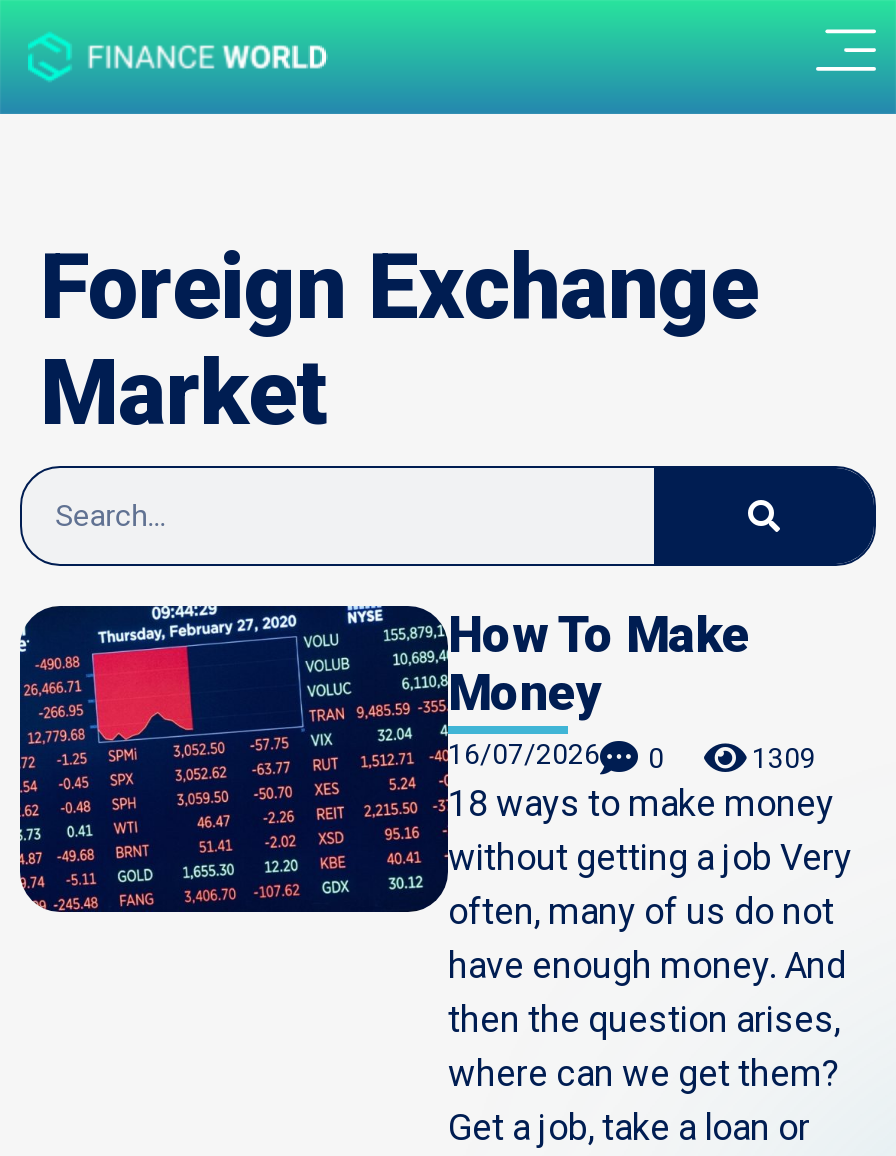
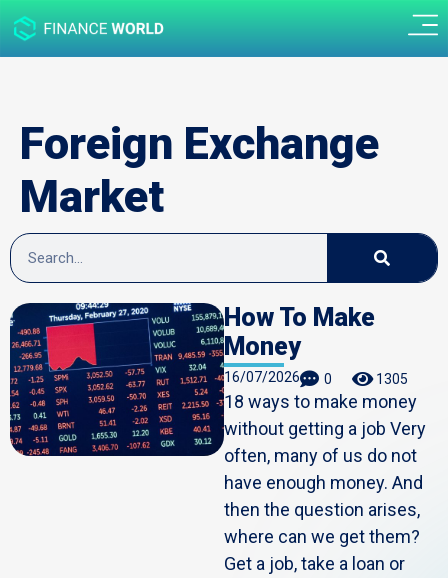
- 1309
+ 1305
